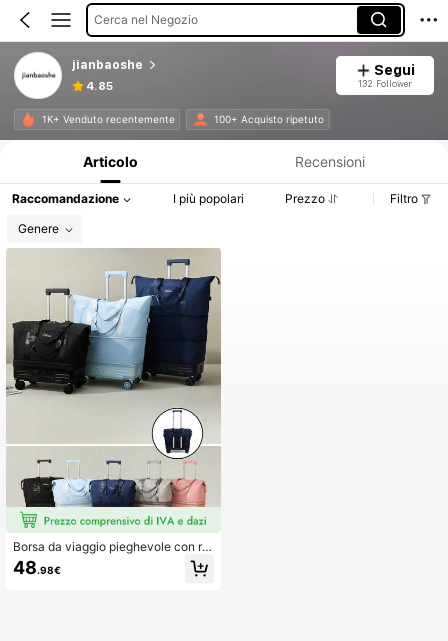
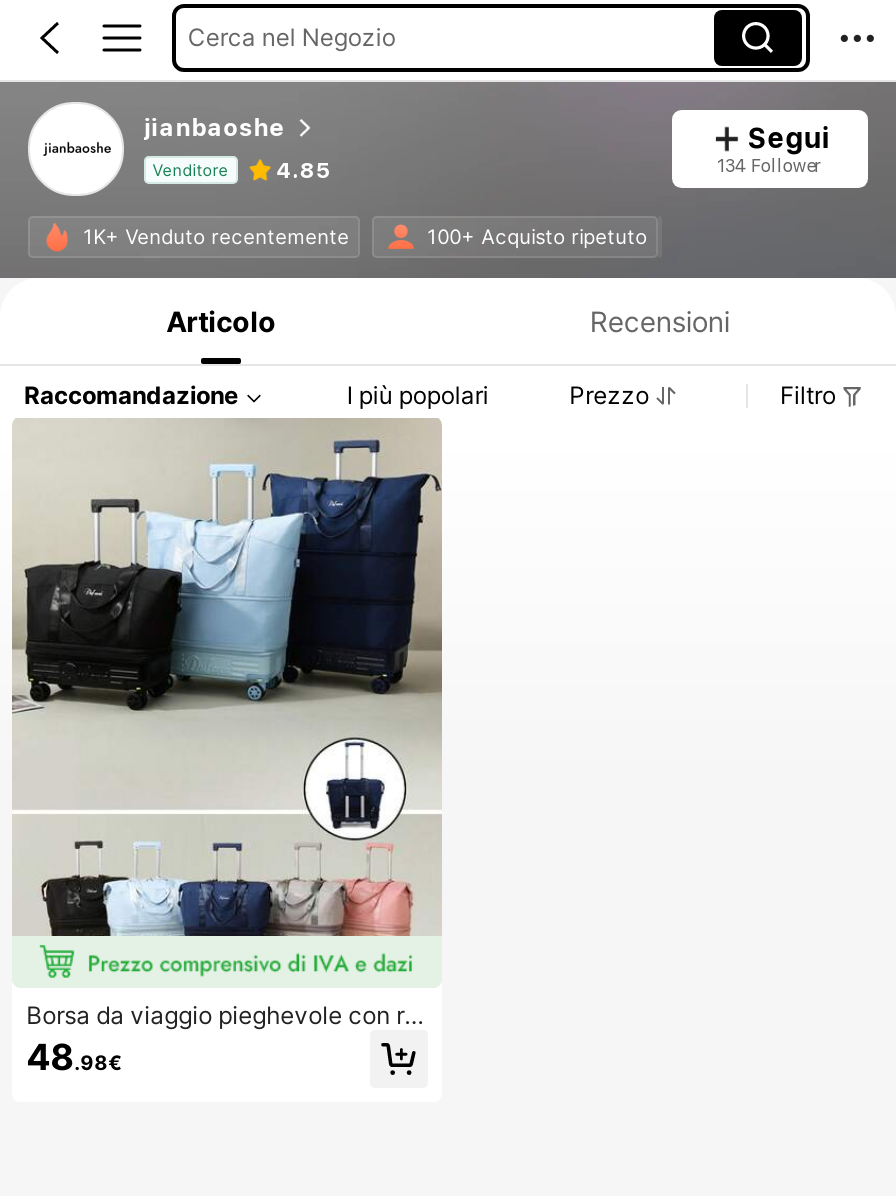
- 132 Follower
+ 134 Follower

+ Venditore

- Genere
